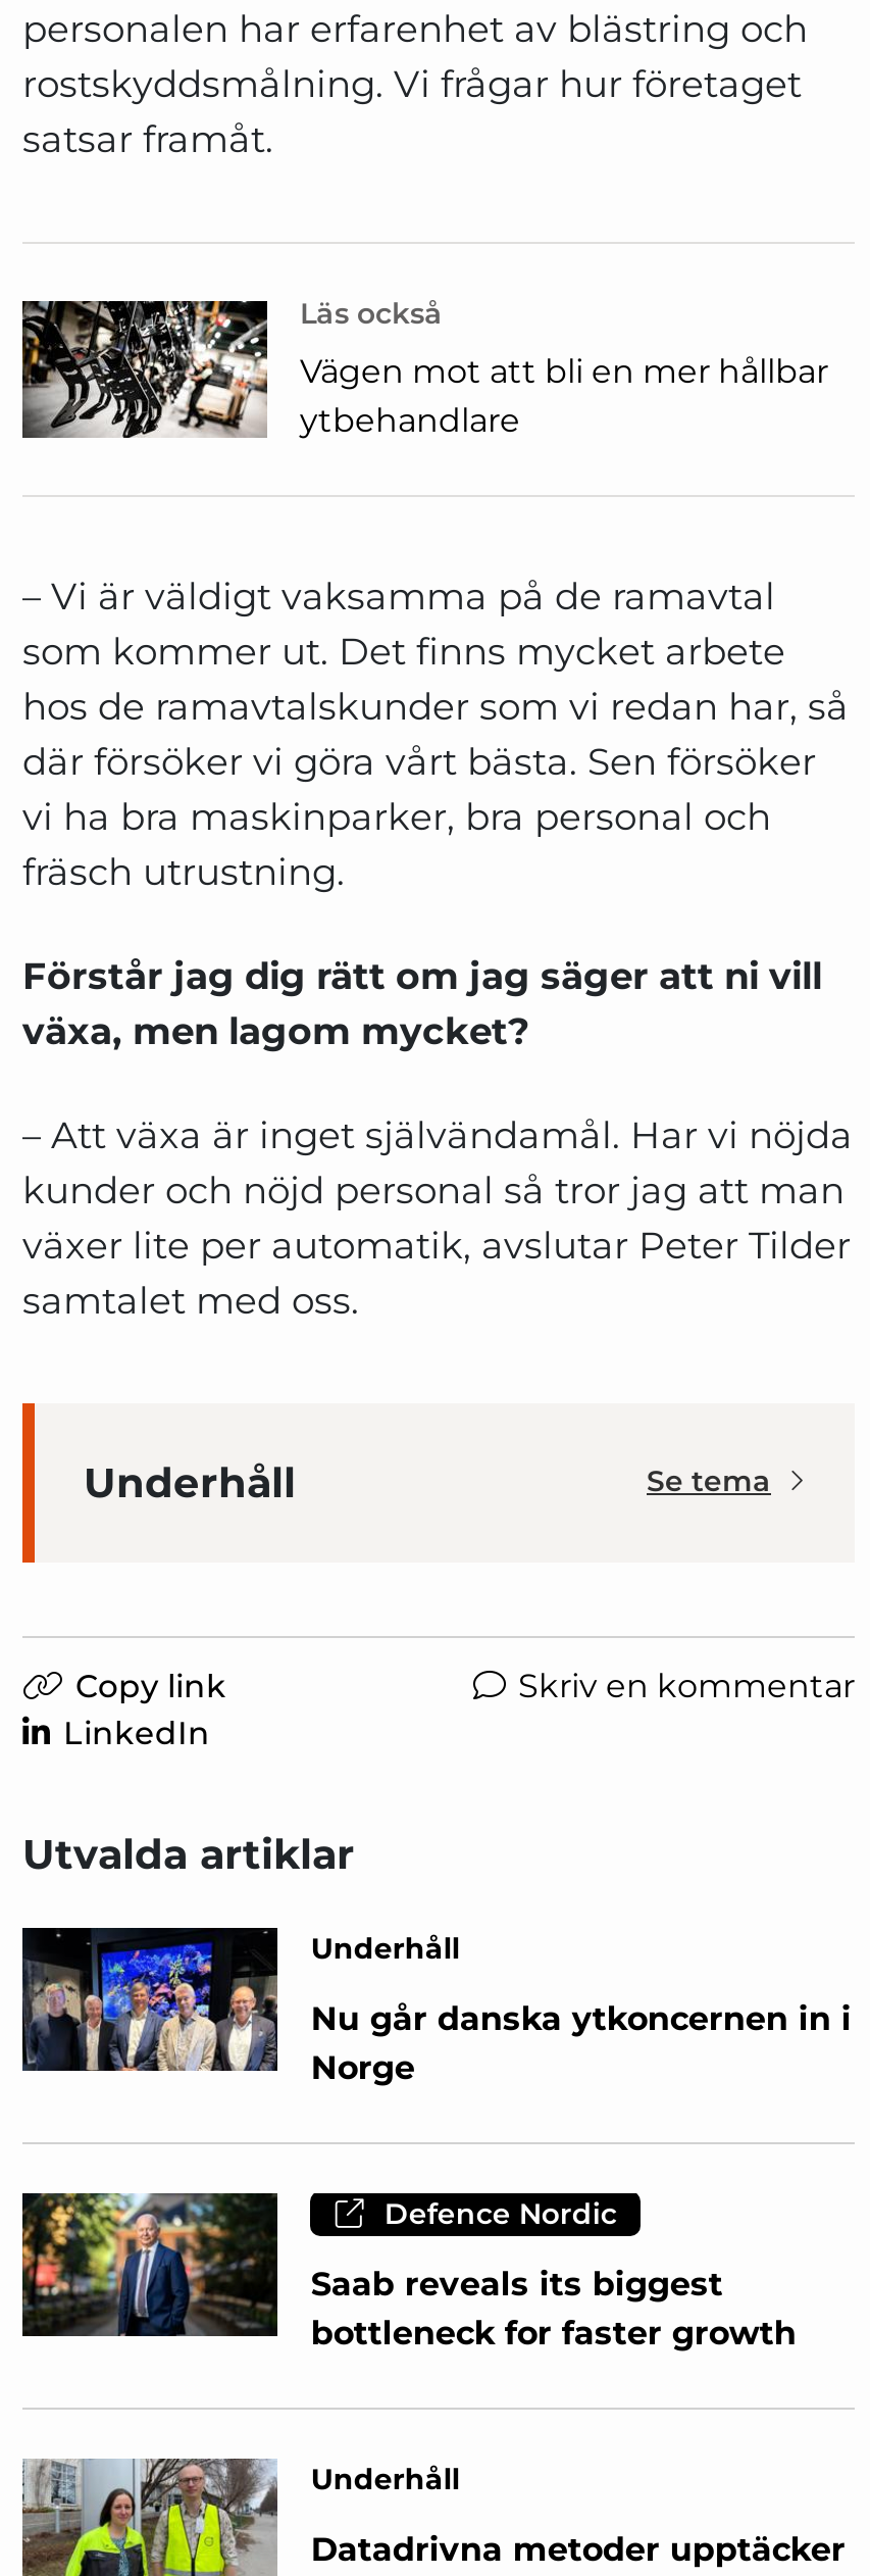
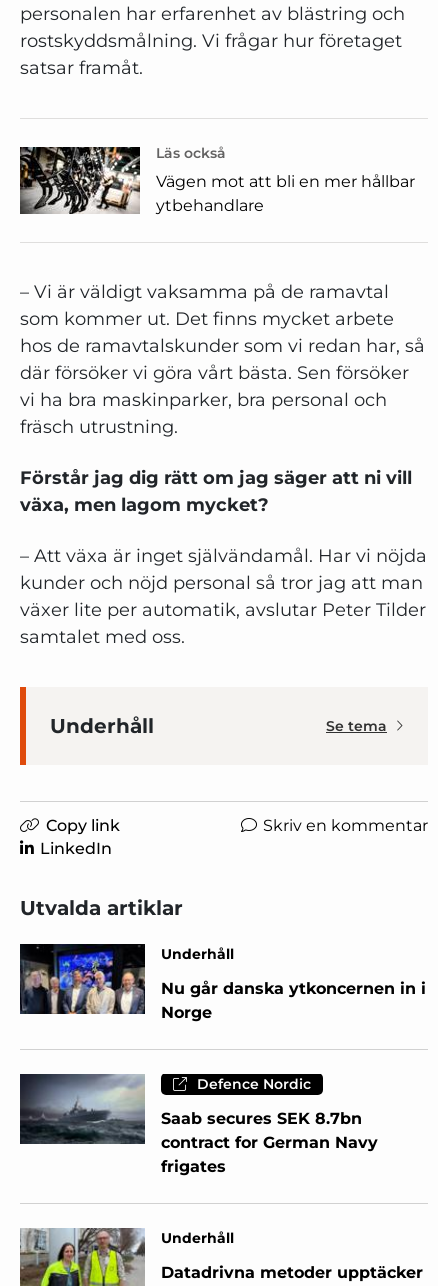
- [image]
- Saab reveals its biggest
- bottleneck for faster growth
+ [image]
+ Saab secures SEK 8.7bn
+ contract for German Navy
+ frigates
